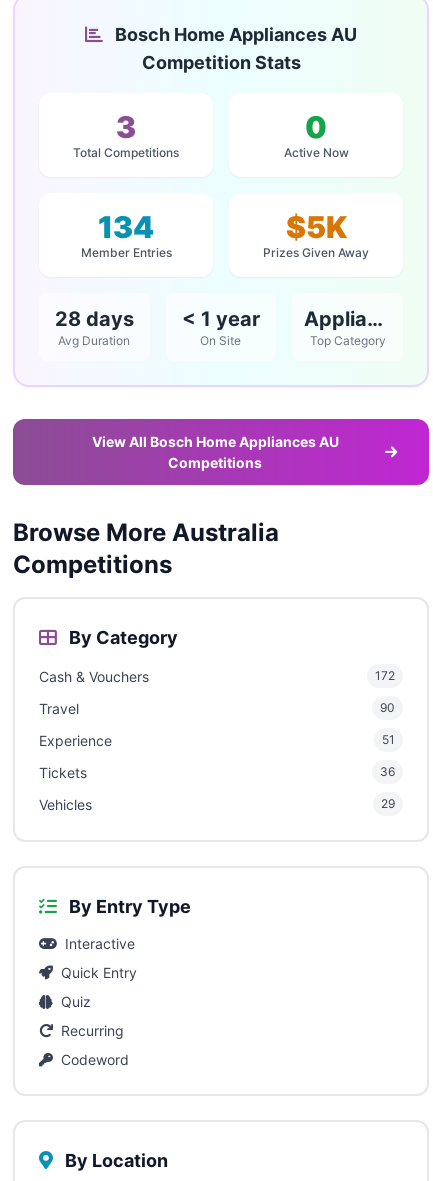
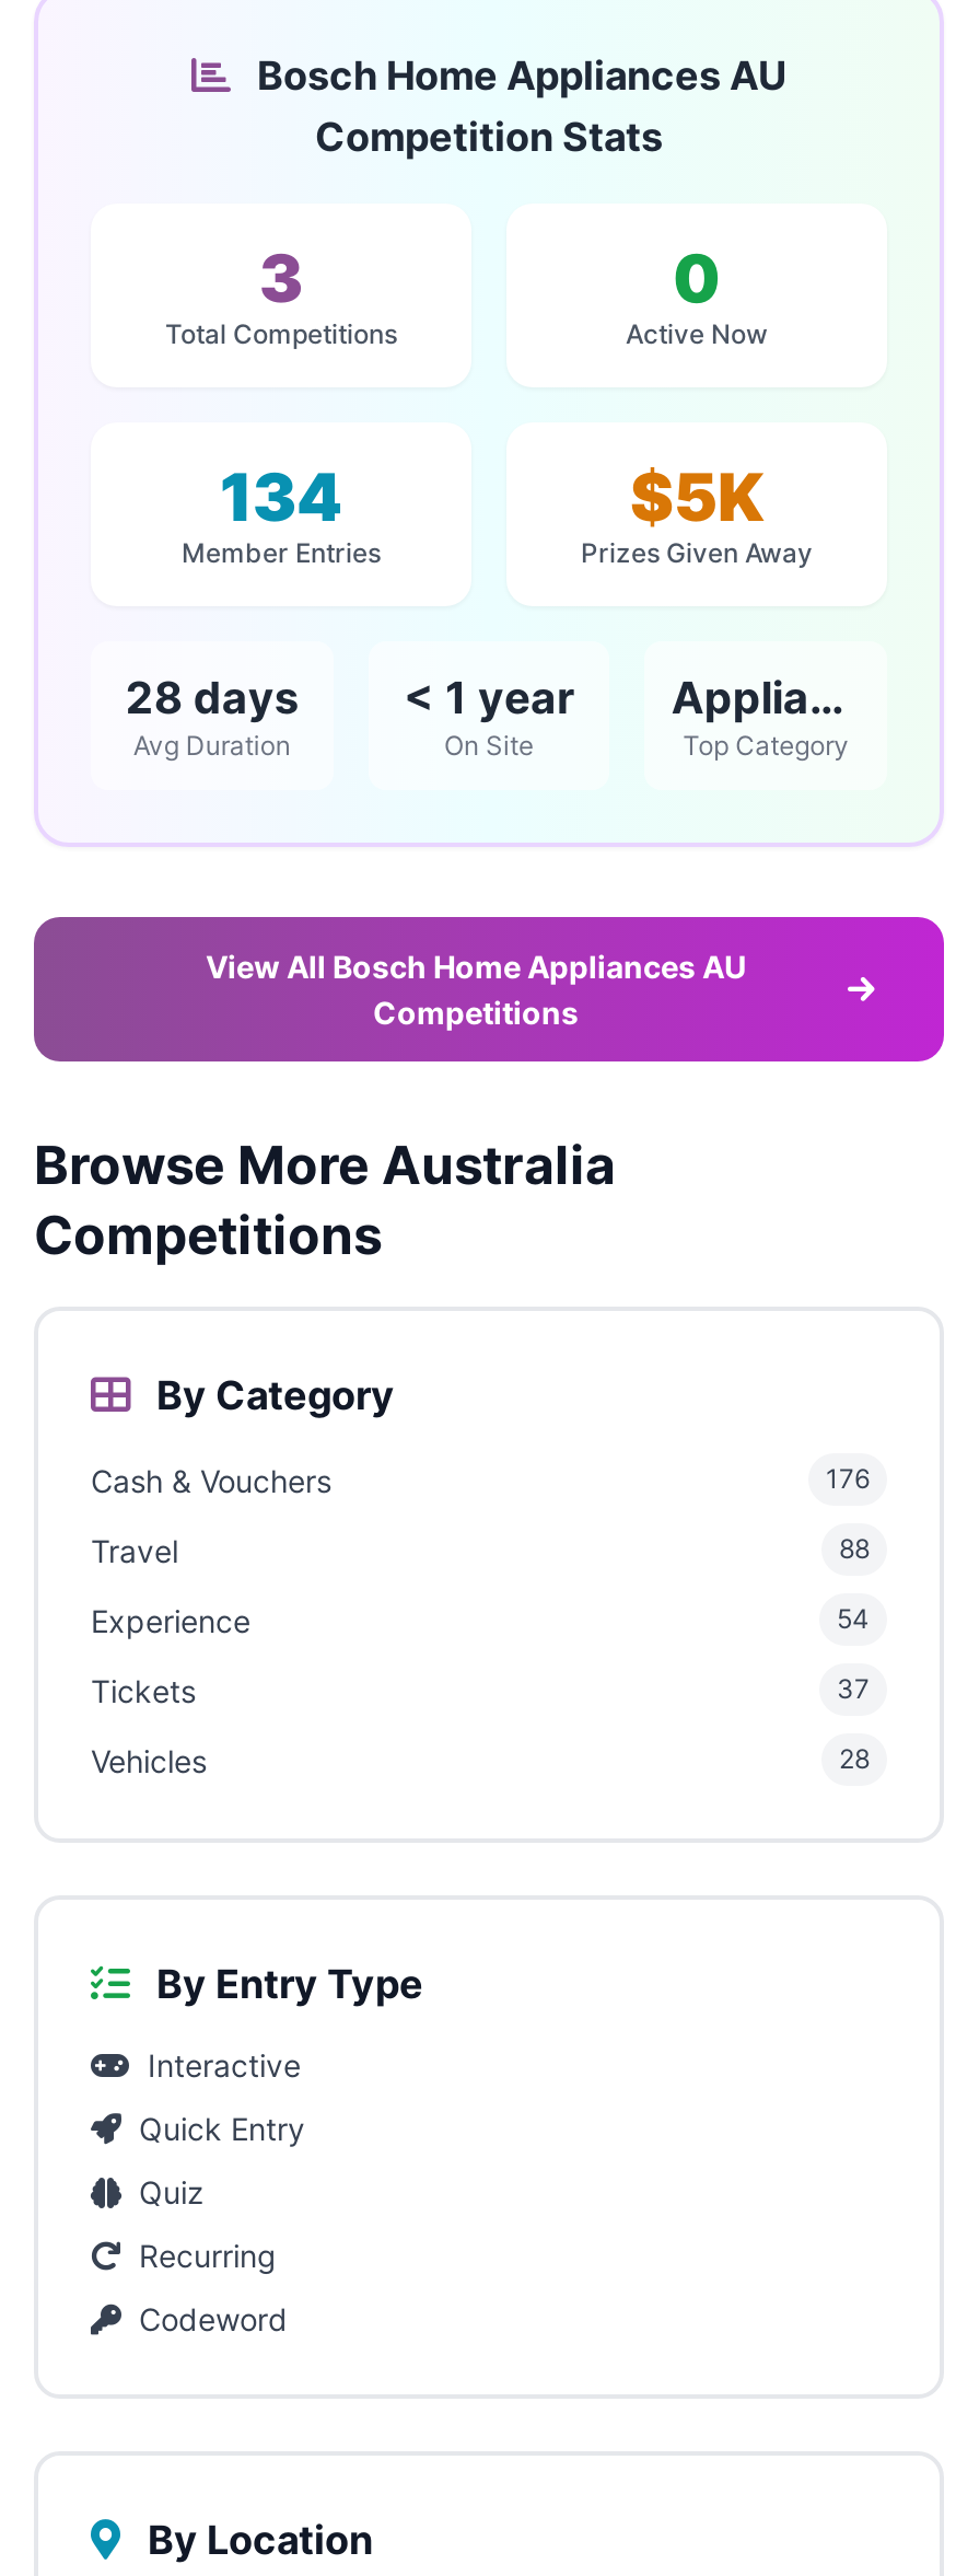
- 172
+ 176

- 90
+ 88

- 51
+ 54

- 36
+ 37

- 29
+ 28
